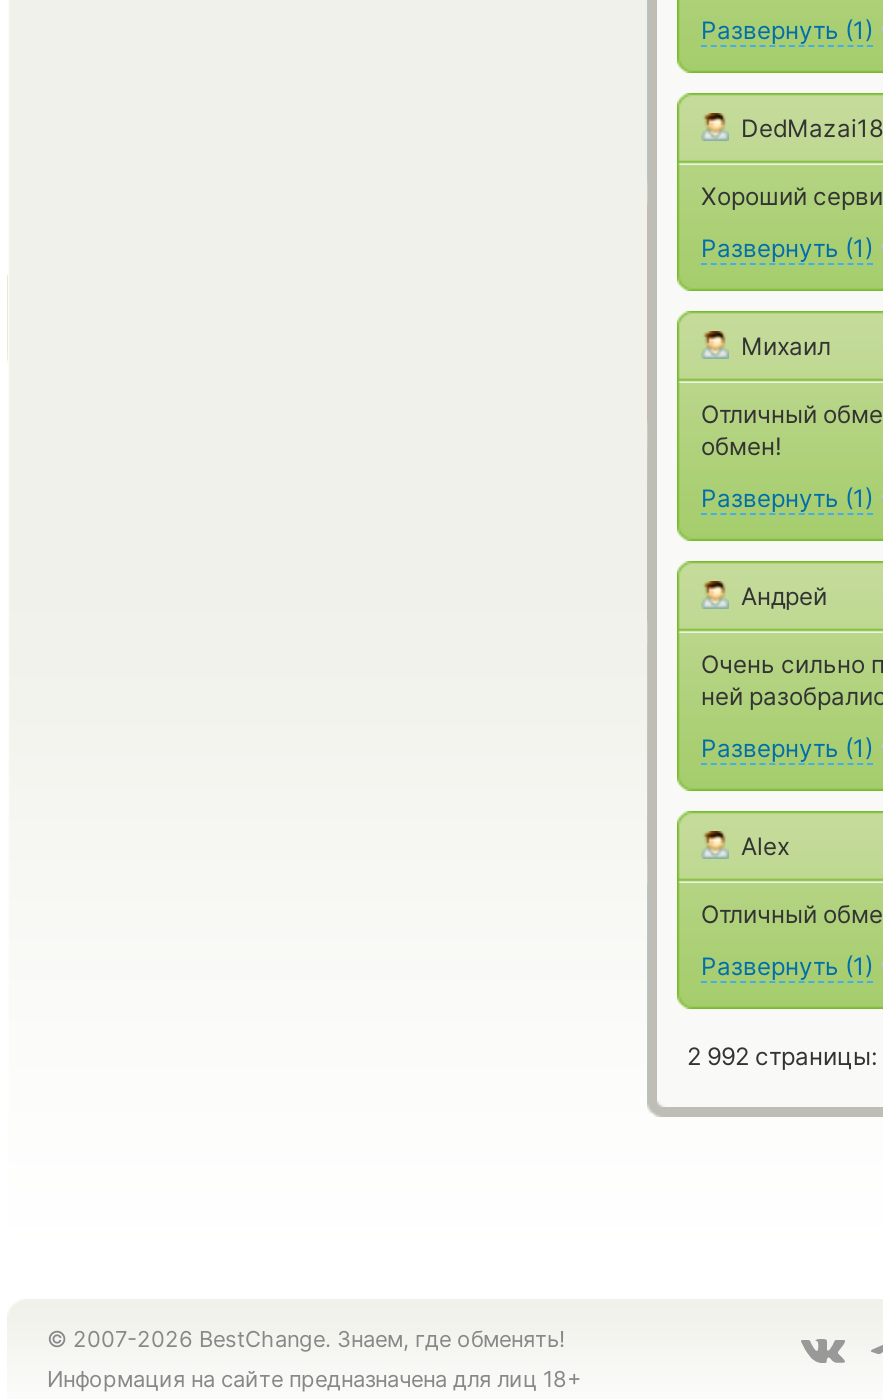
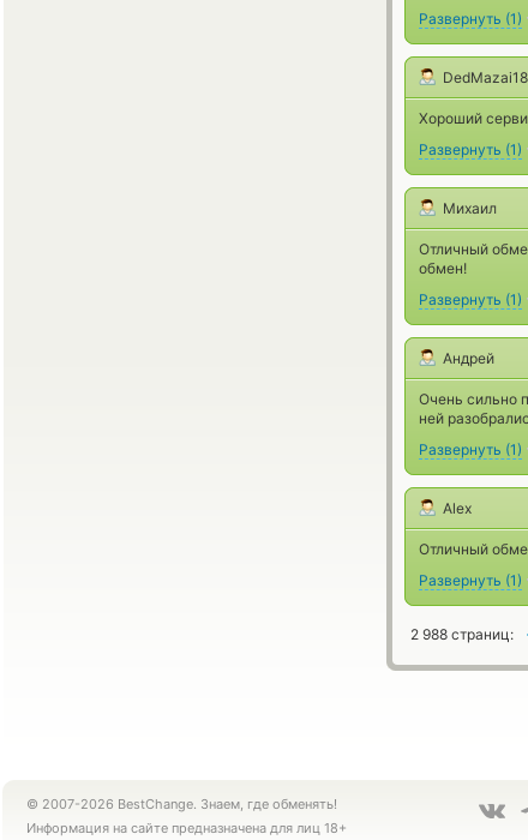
- 2 992 страницы:
+ 2 988 страниц:
